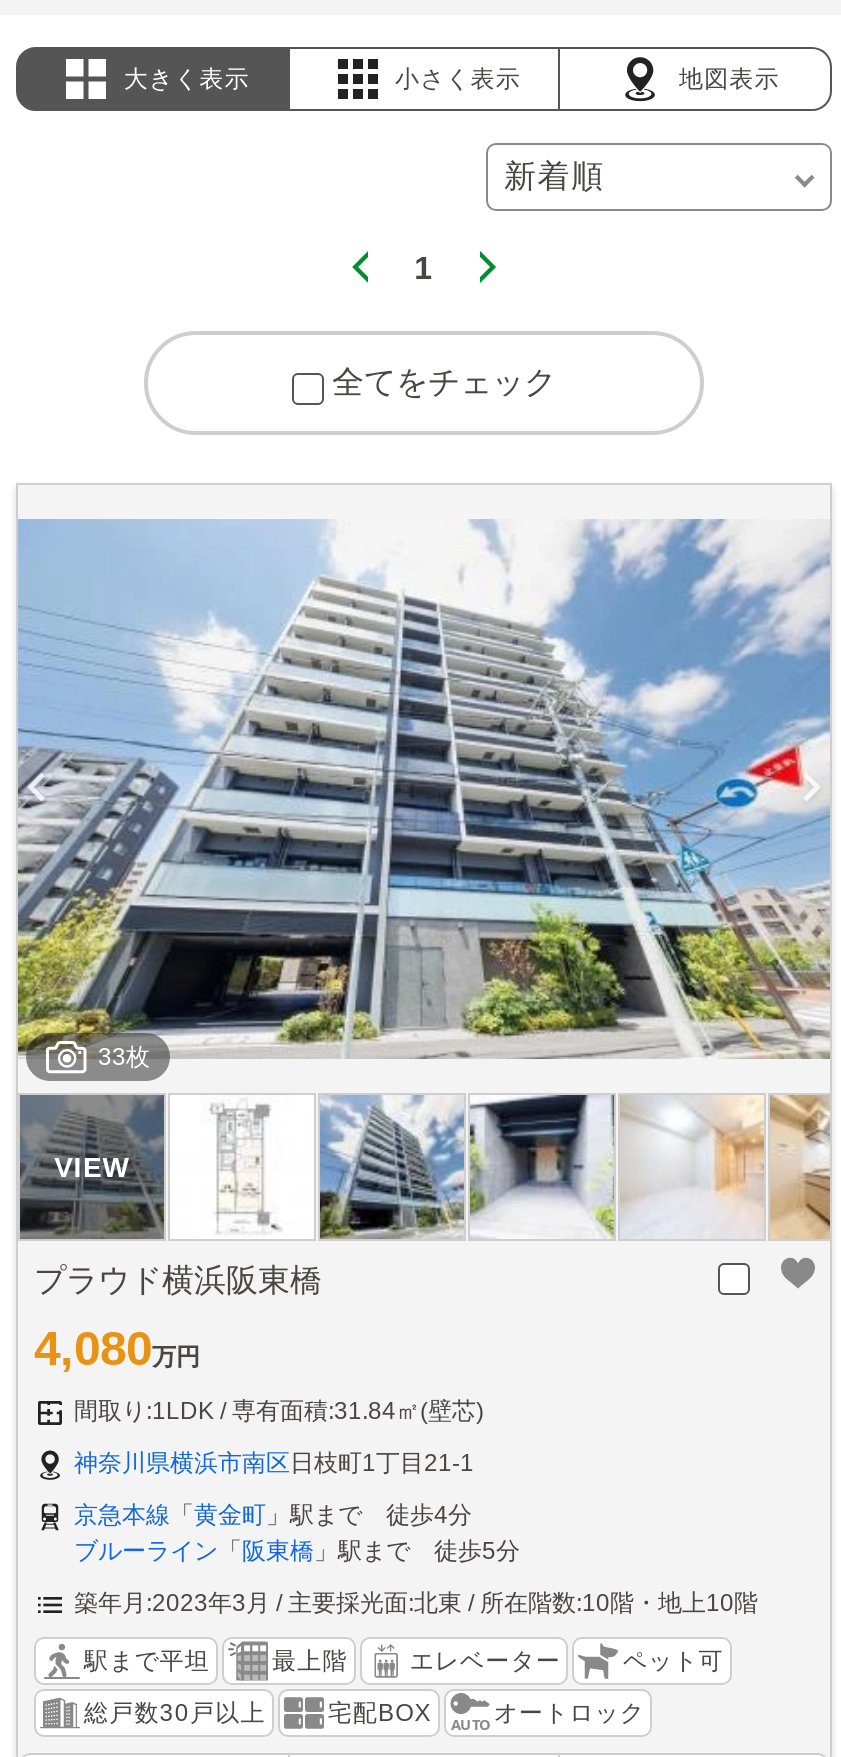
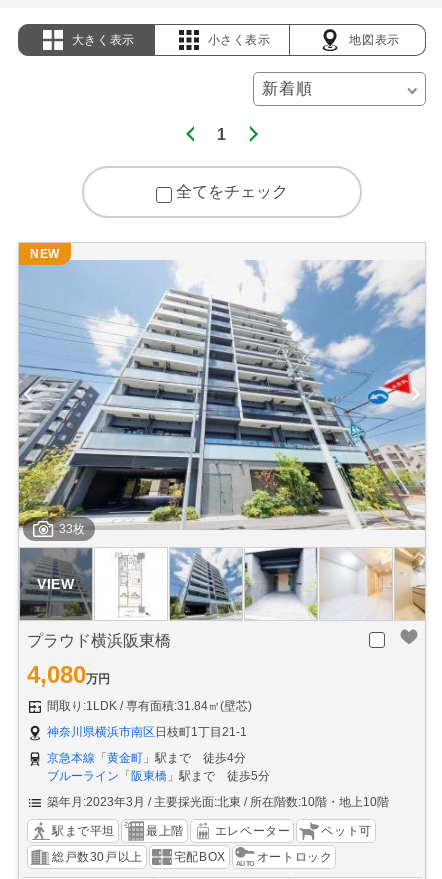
+ NEW
